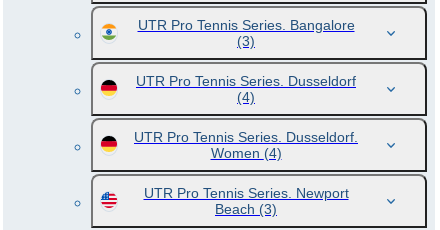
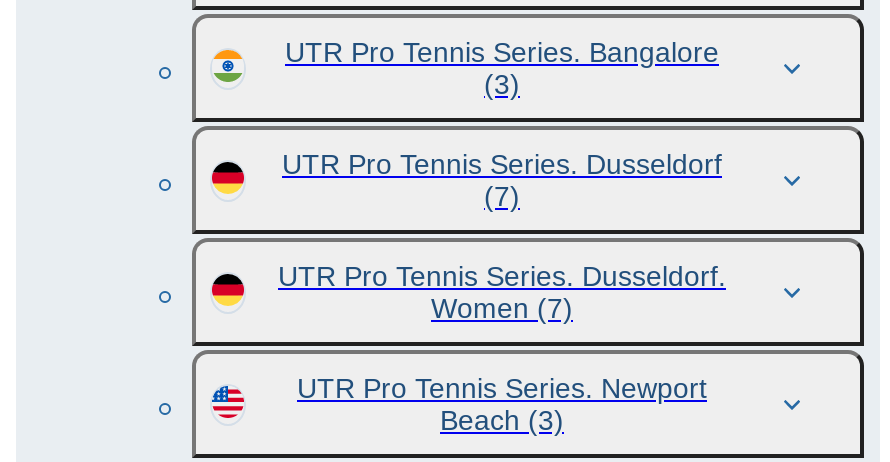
- (4)
+ (7)

- Women (4)
+ Women (7)
